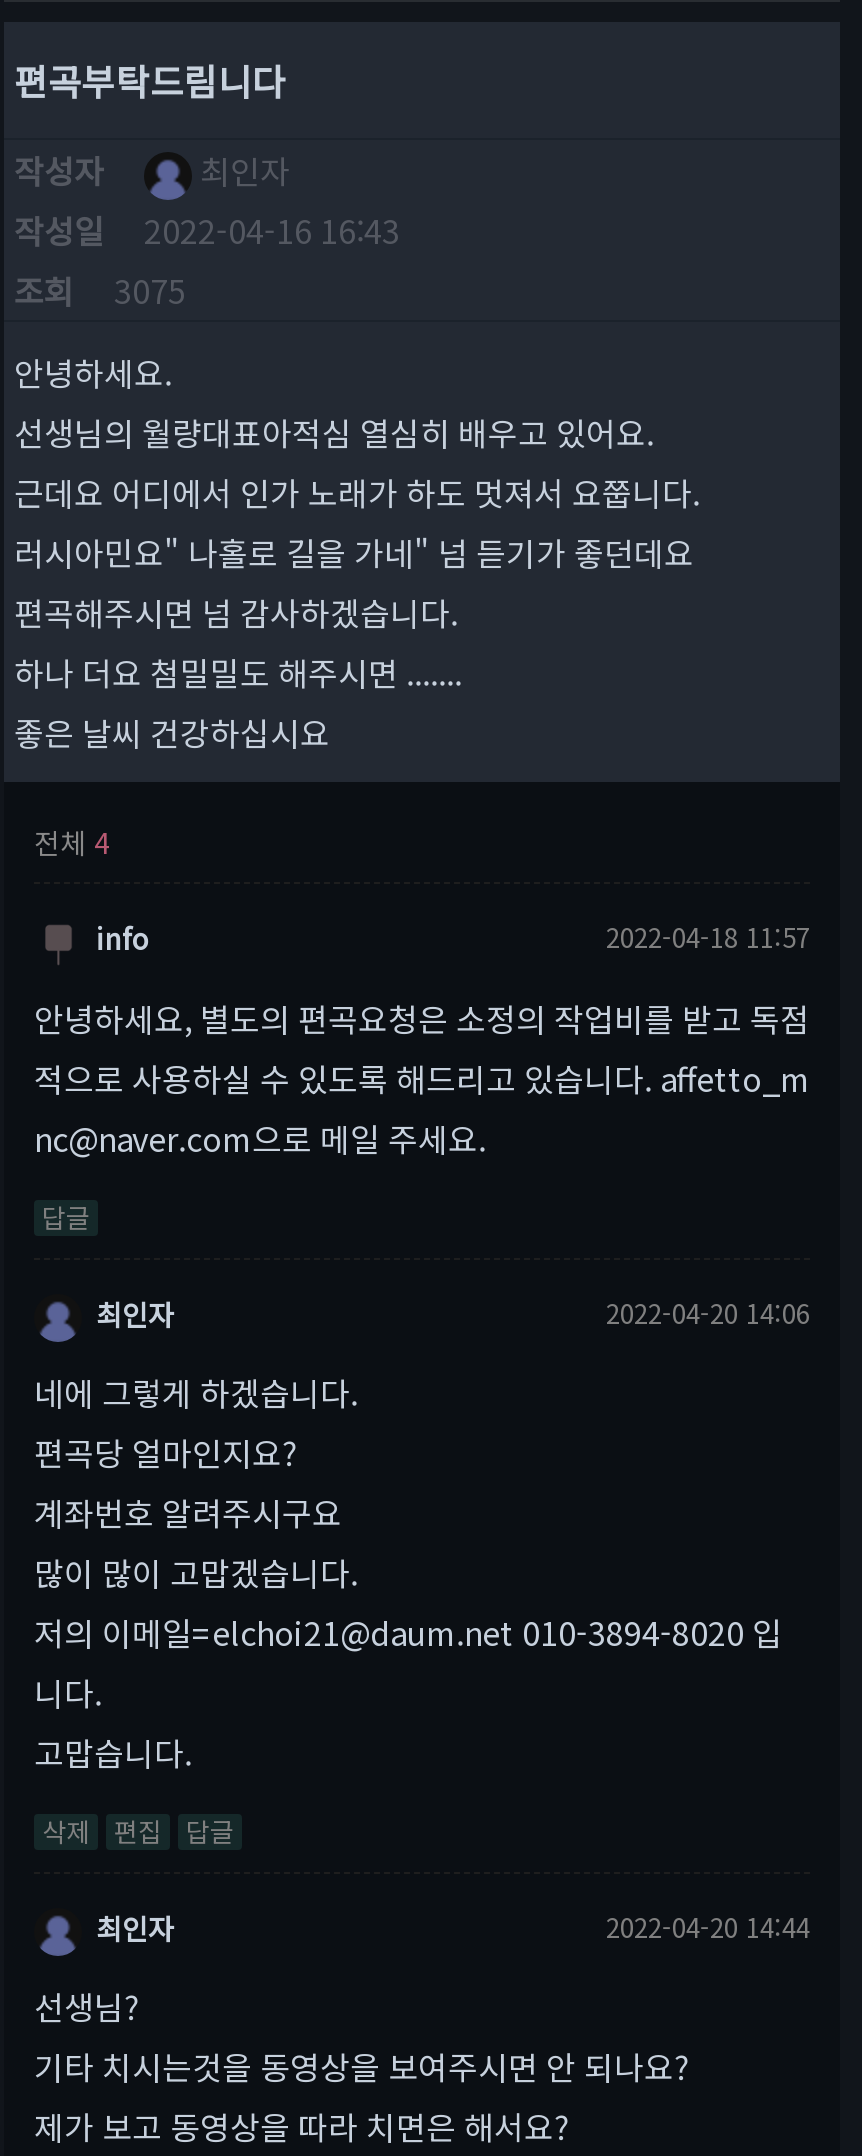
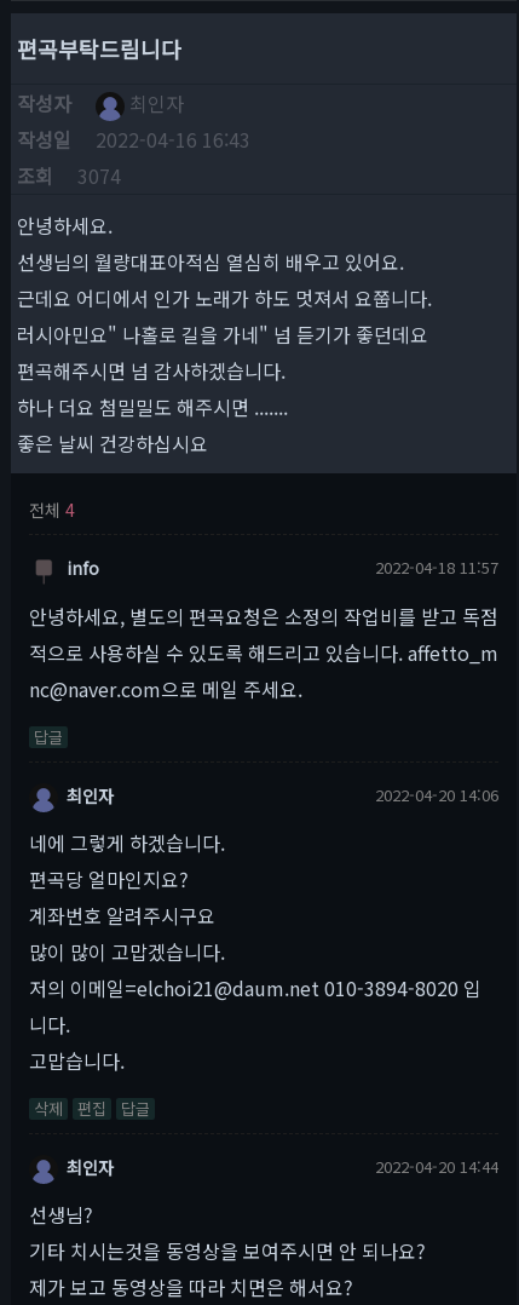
- 조회 3075
+ 조회 3074
